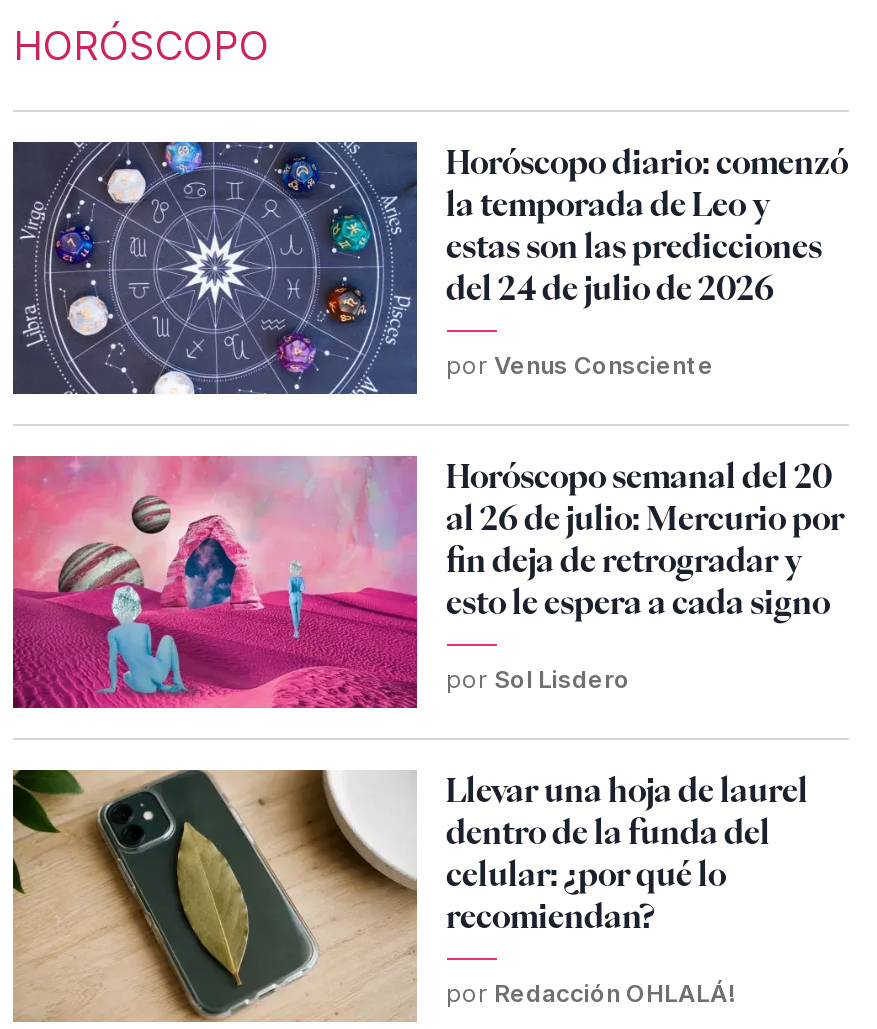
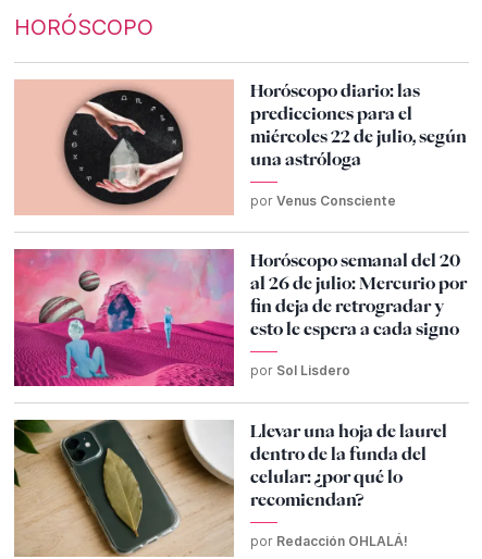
- [image]
- Horóscopo diario: comenzó
- la temporada de Leo y
- estas son las predicciones
- del 24 de julio de 2026
+ [image]
+ Horóscopo diario: las
+ predicciones para el
+ miércoles 22 de julio, según
+ una astróloga
